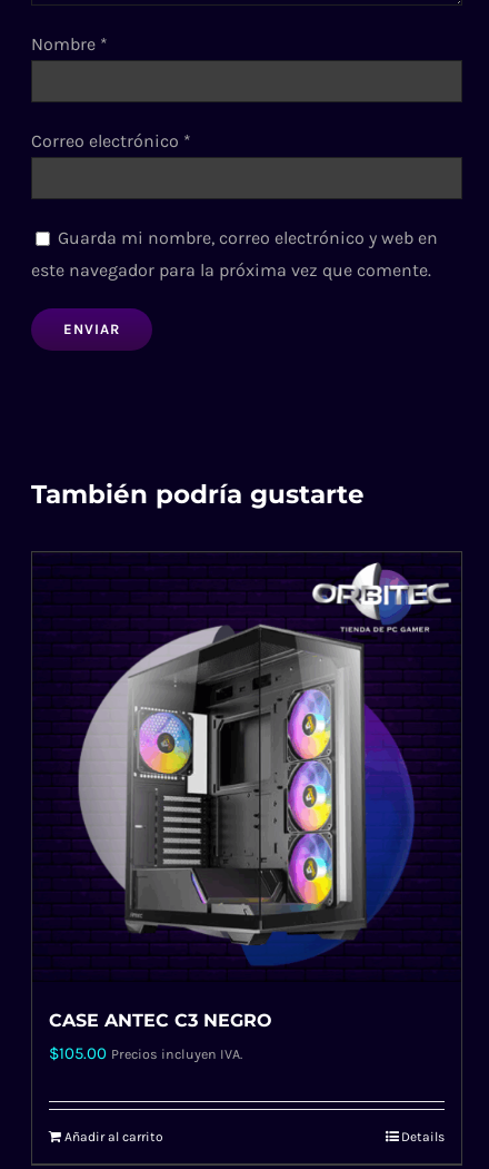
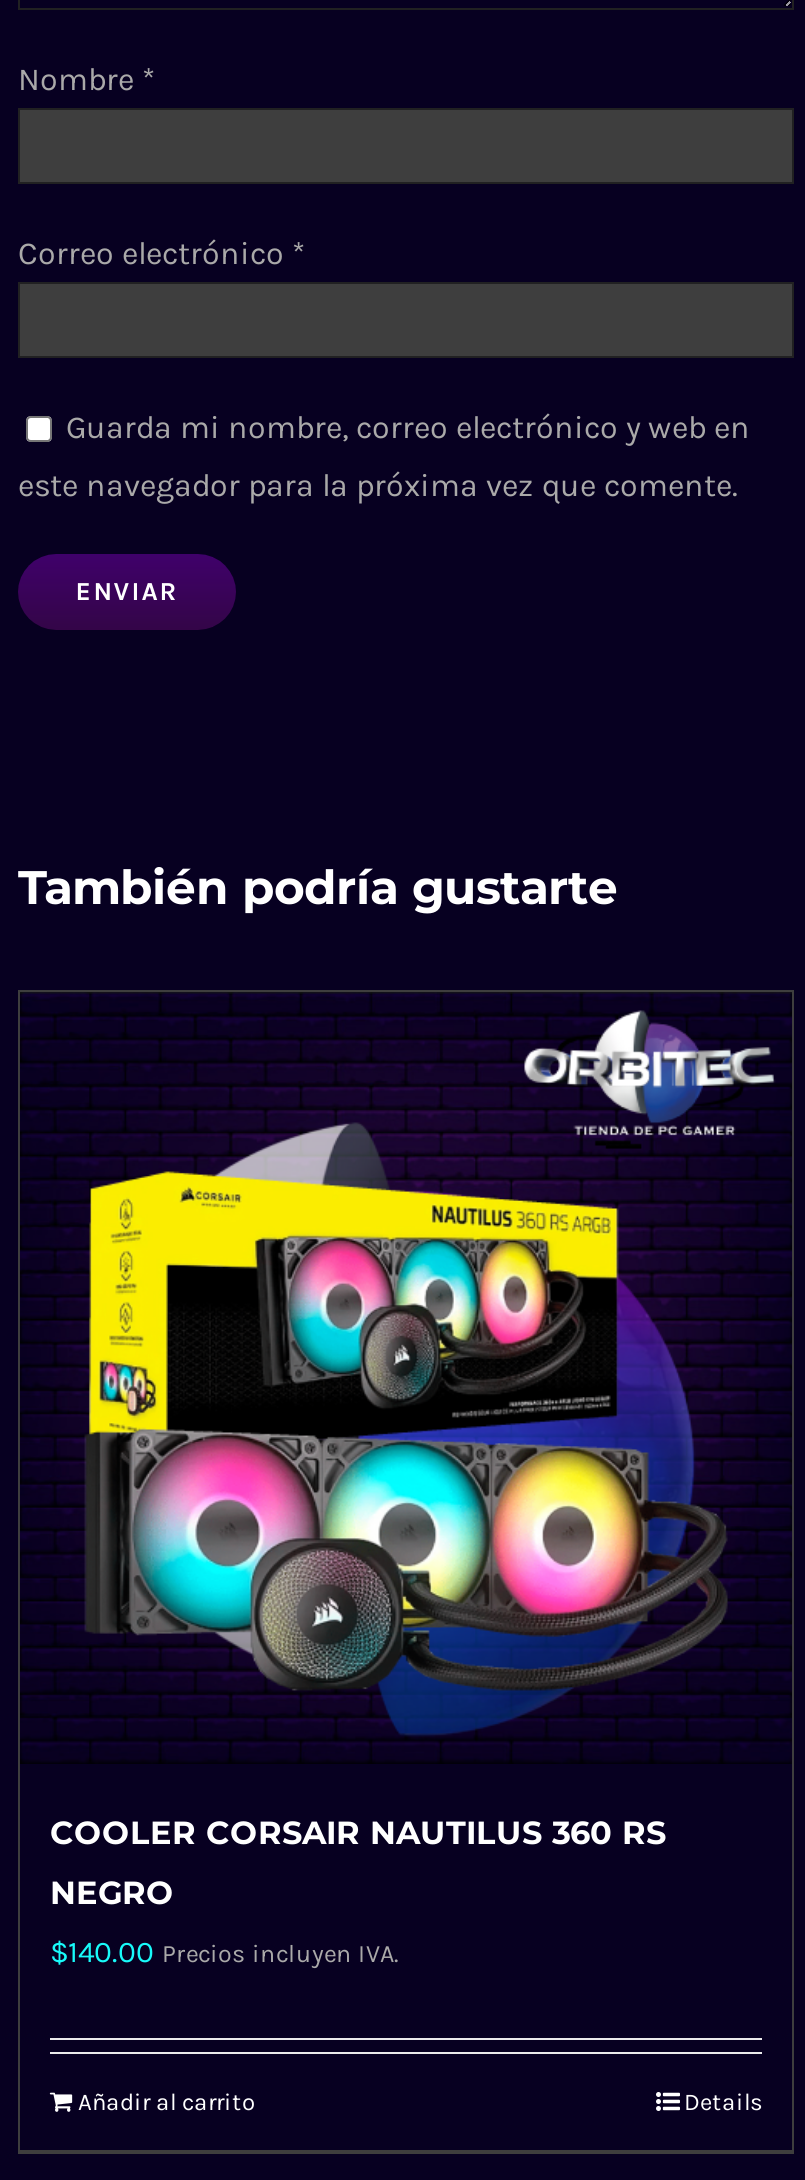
- [image]
+ [image]

- CASE ANTEC C3 NEGRO
- $105.00 Precios incluyen IVA.
+ COOLER CORSAIR NAUTILUS 360 RS
+ NEGRO
+ $140.00 Precios incluyen IVA.
